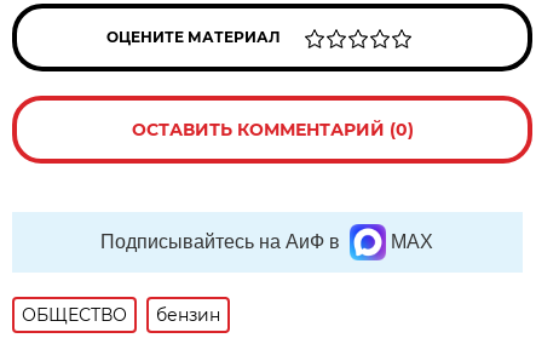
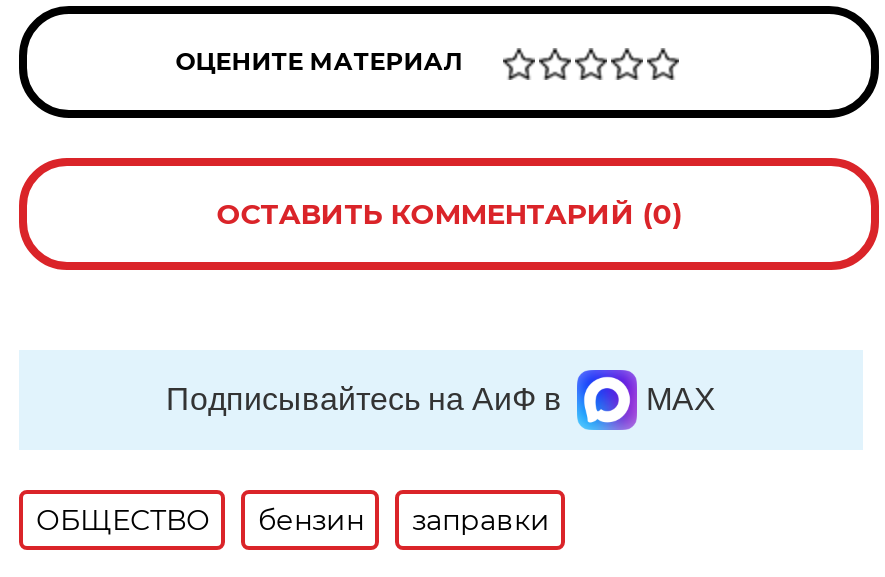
+ заправки
